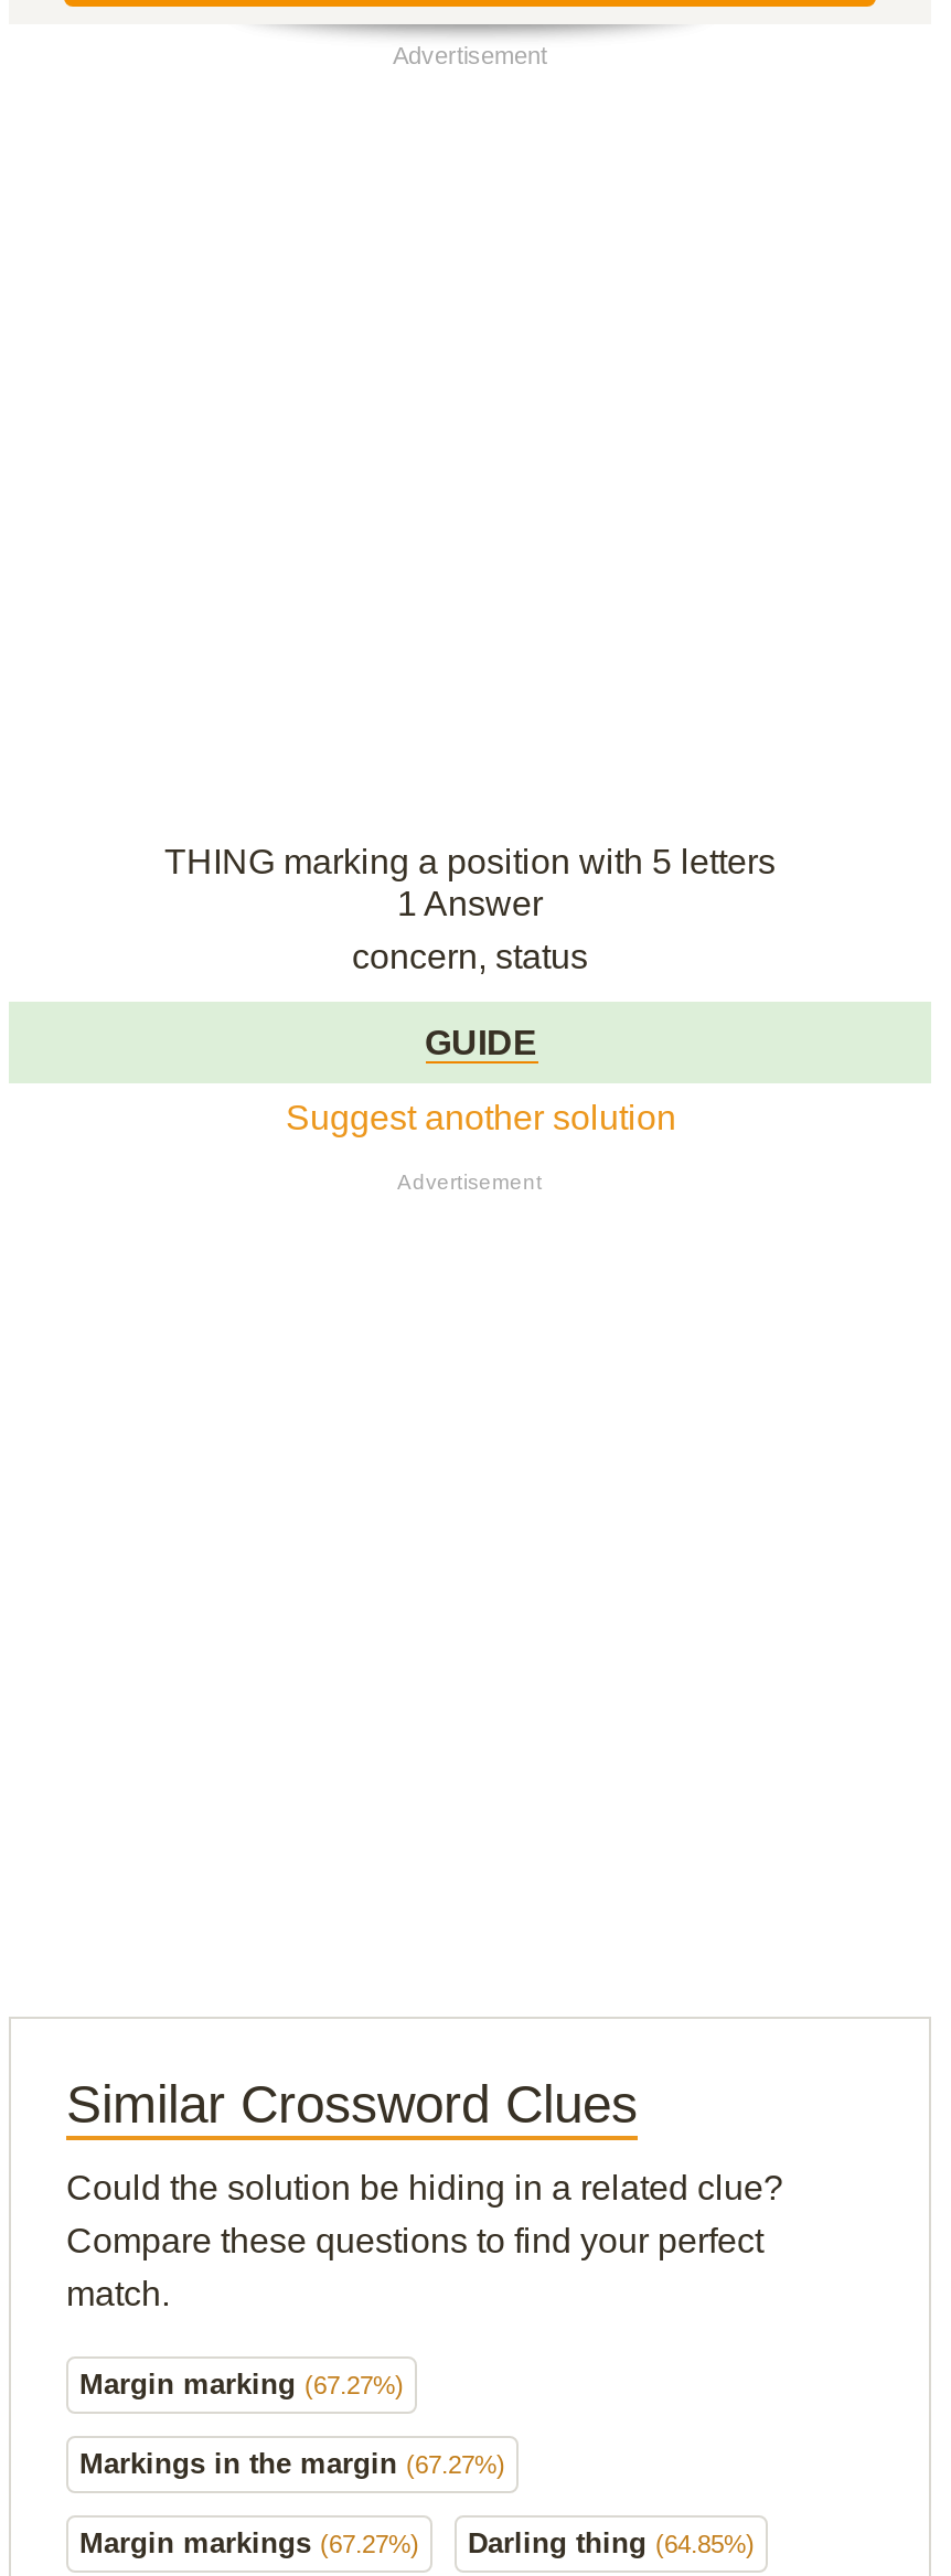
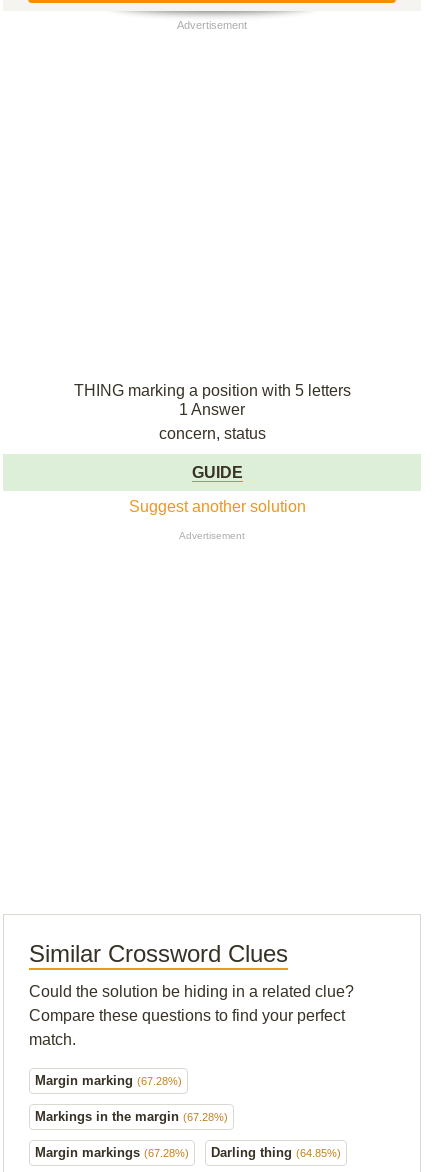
- Margin marking (67.27%)
+ Margin marking (67.28%)

- Markings in the margin (67.27%)
+ Markings in the margin (67.28%)

- Margin markings (67.27%)
+ Margin markings (67.28%)
